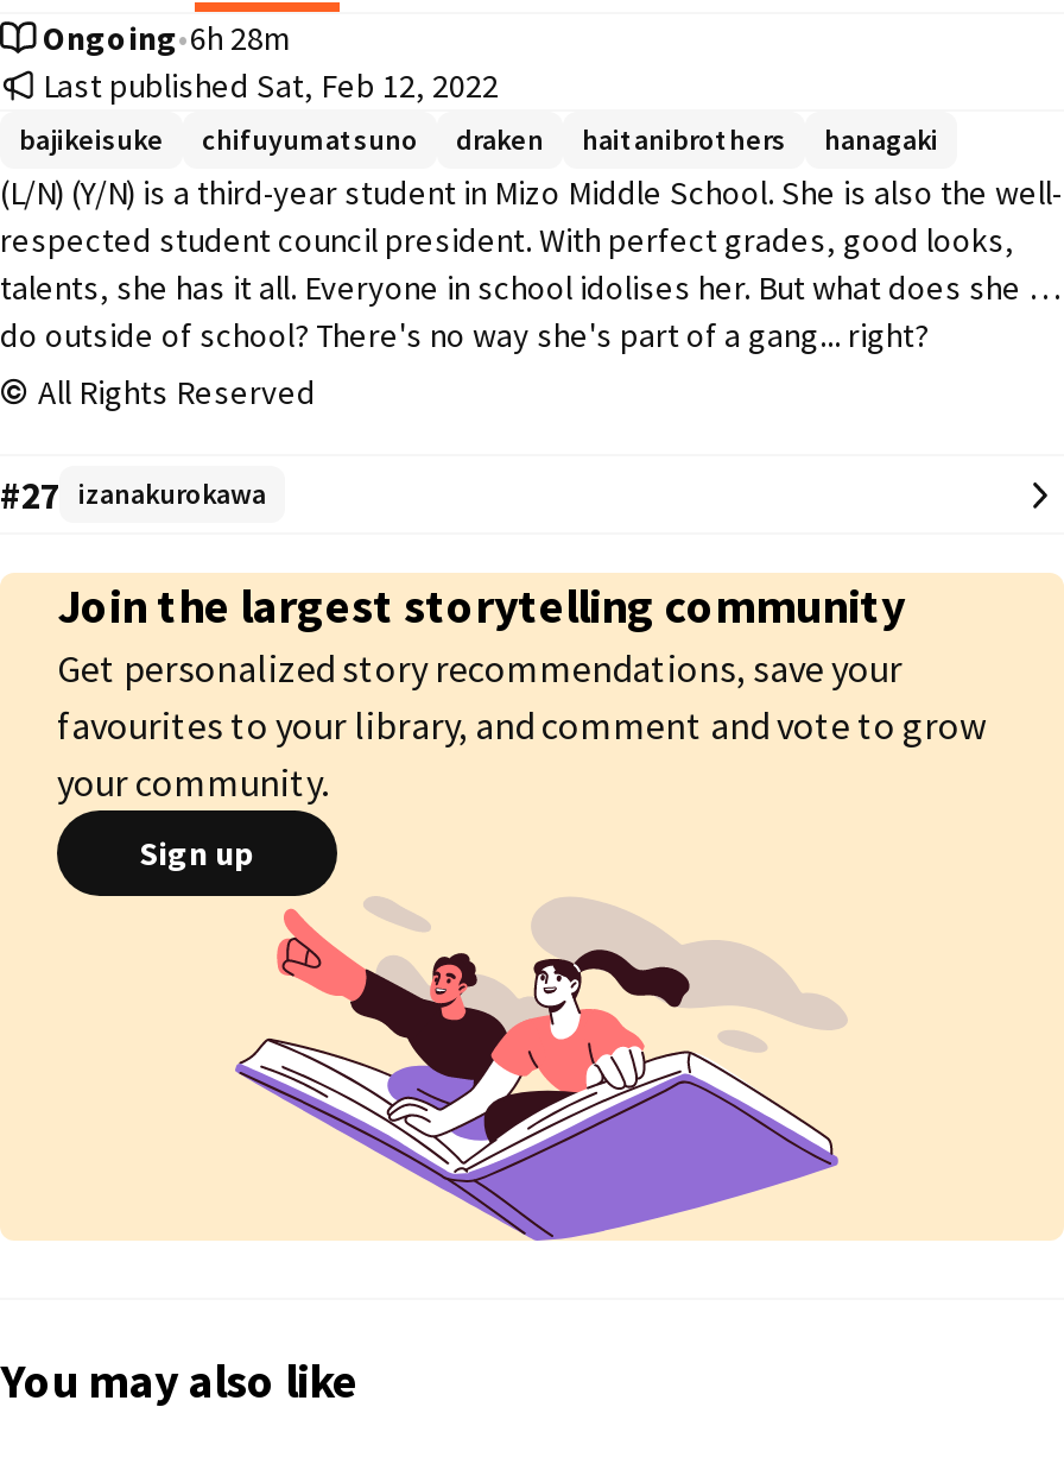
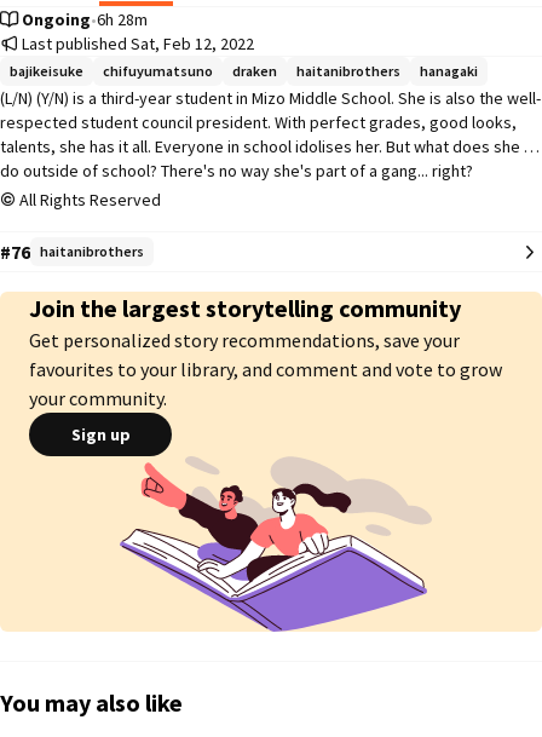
- #27 izanakurokawa
+ #76 haitanibrothers
